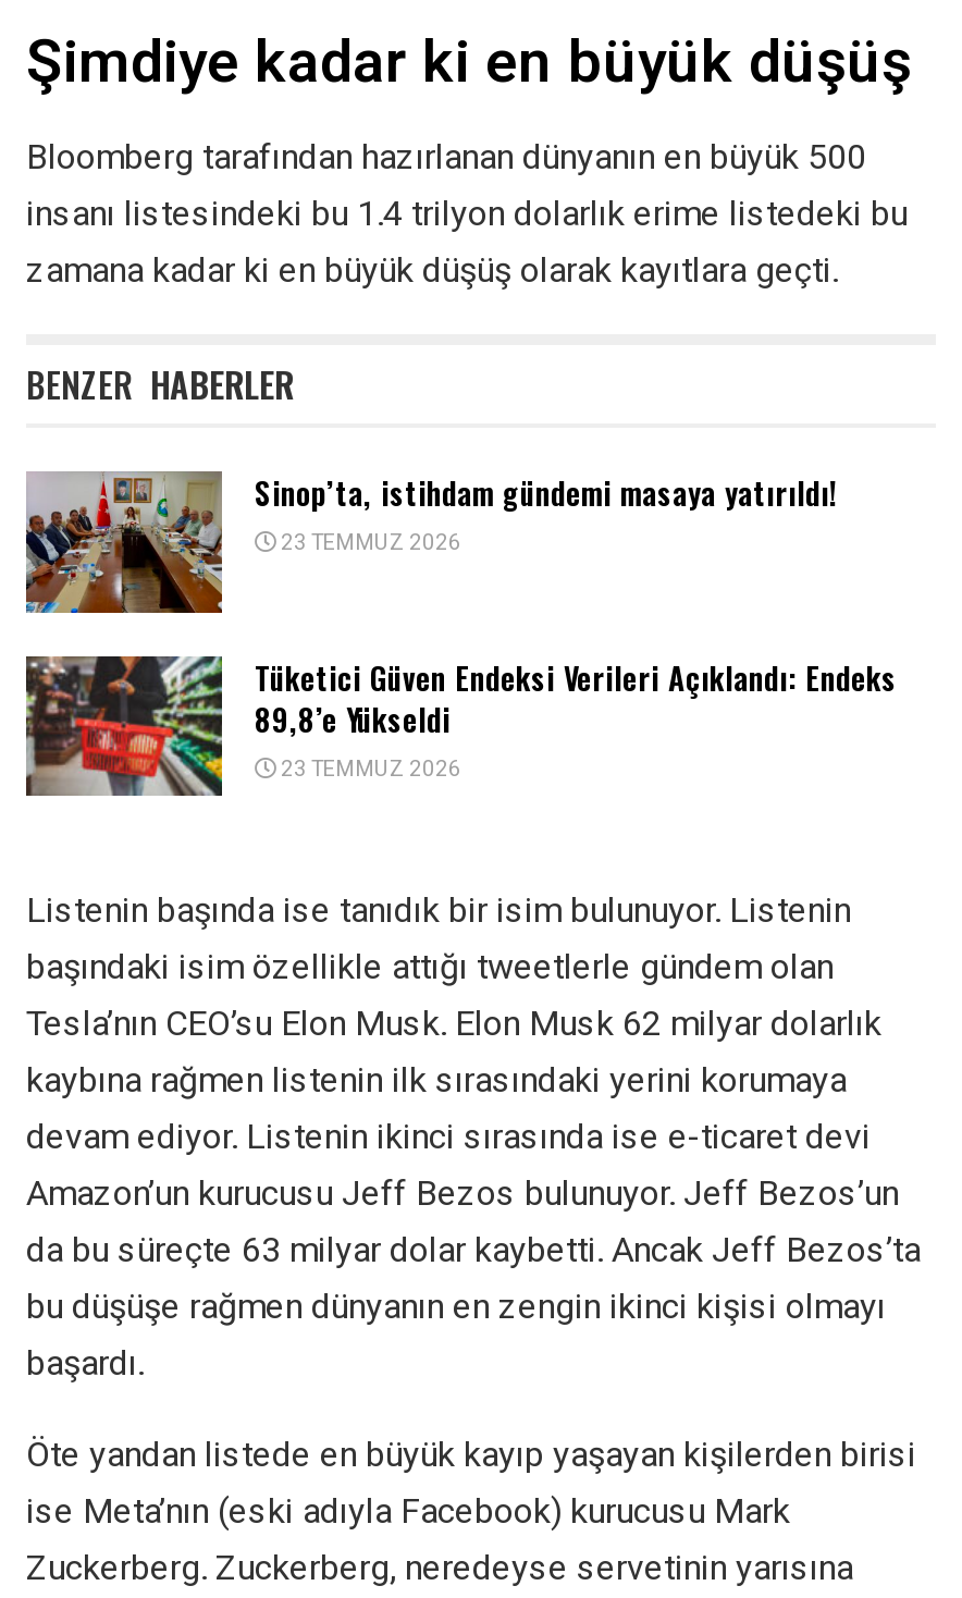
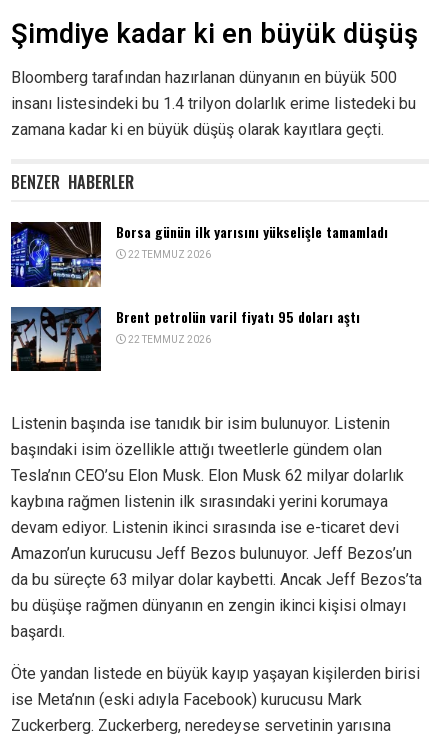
- [image]
- Sinop’ta, istihdam gündemi masaya yatırıldı!
- 23 TEMMUZ 2026
+ [image]
+ Borsa günün ilk yarısını yükselişle tamamladı
+ 22 TEMMUZ 2026

- [image]
- Tüketici Güven Endeksi Verileri Açıklandı: Endeks
- 89,8’e Yükseldi
- 23 TEMMUZ 2026
+ [image]
+ Brent petrolün varil fiyatı 95 doları aştı
+ 22 TEMMUZ 2026
